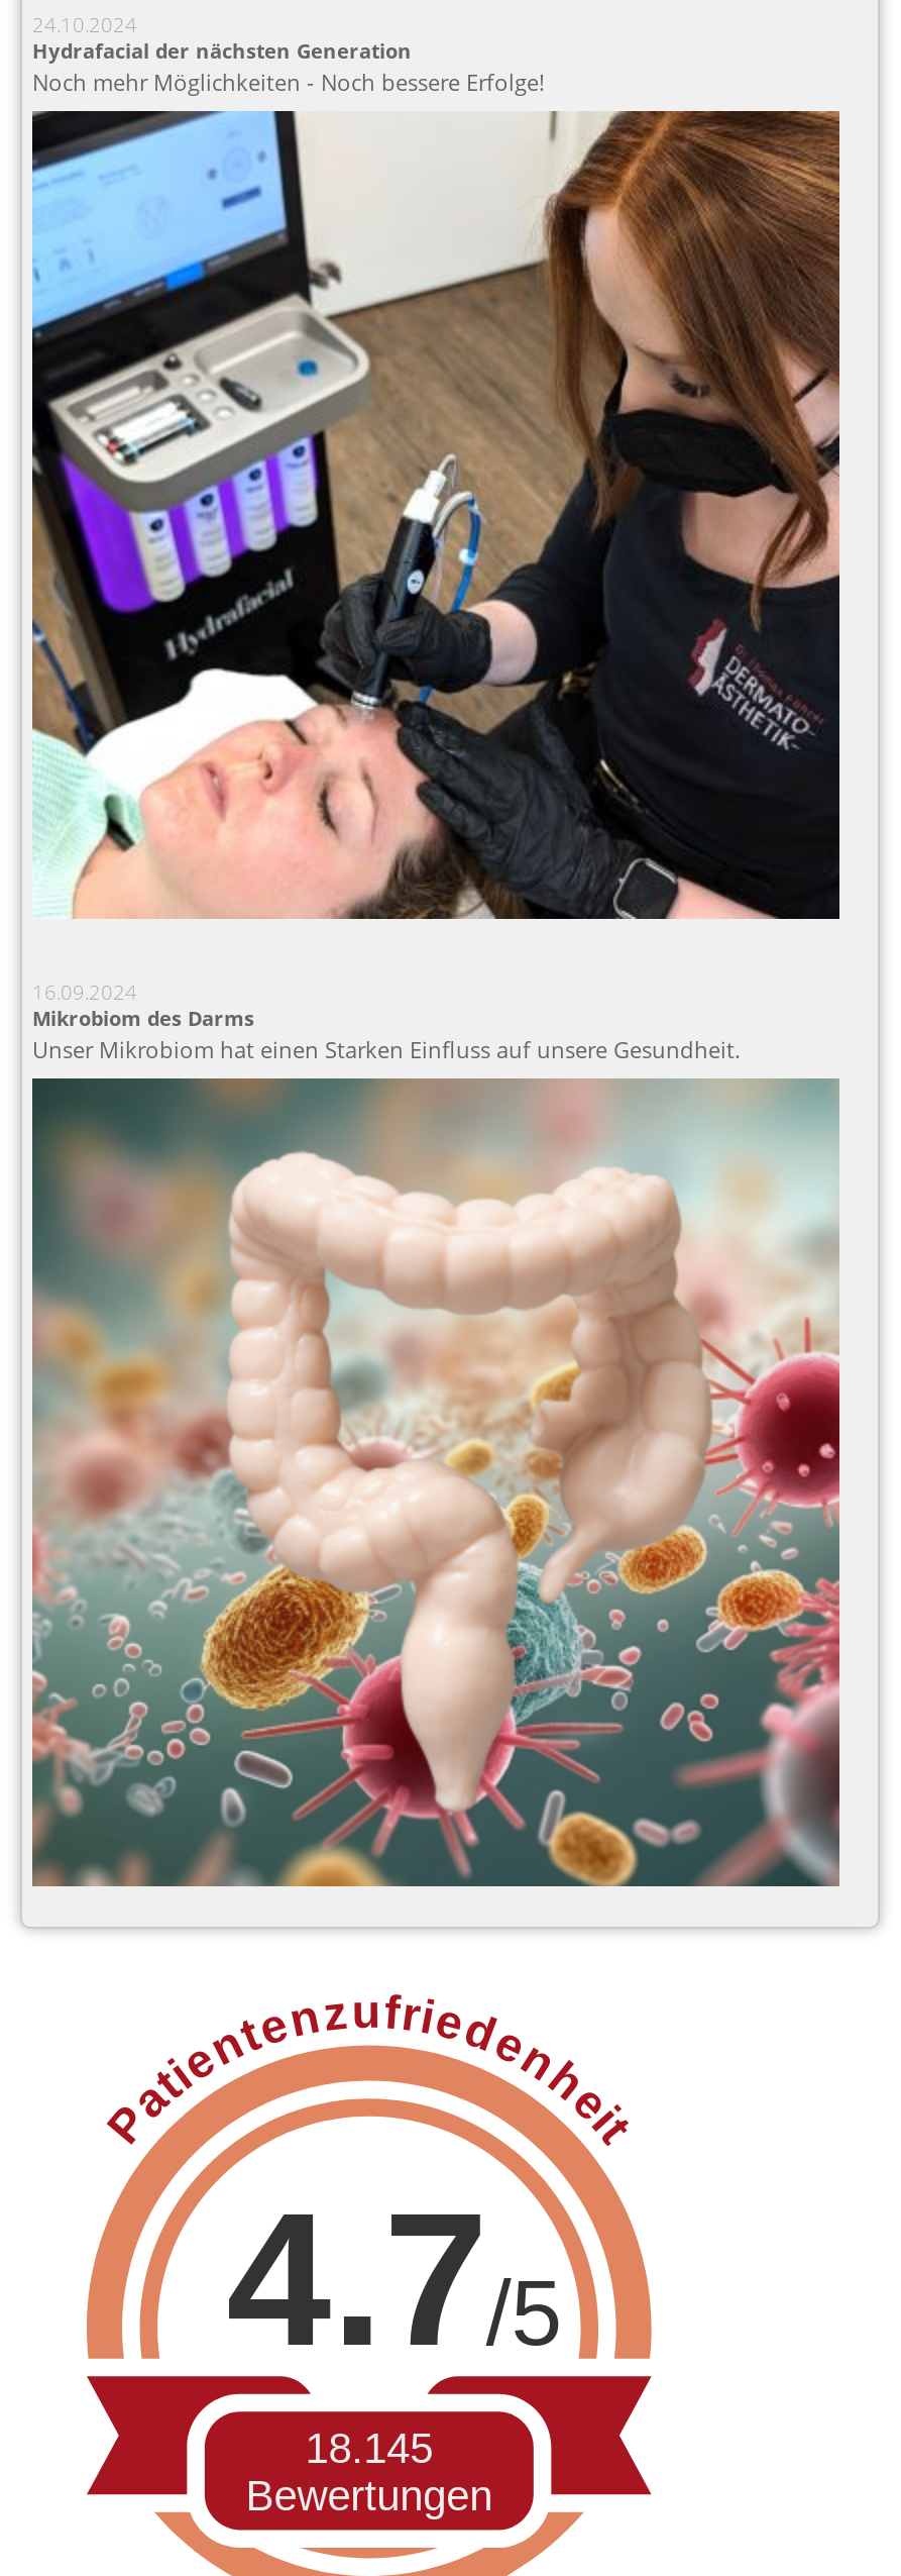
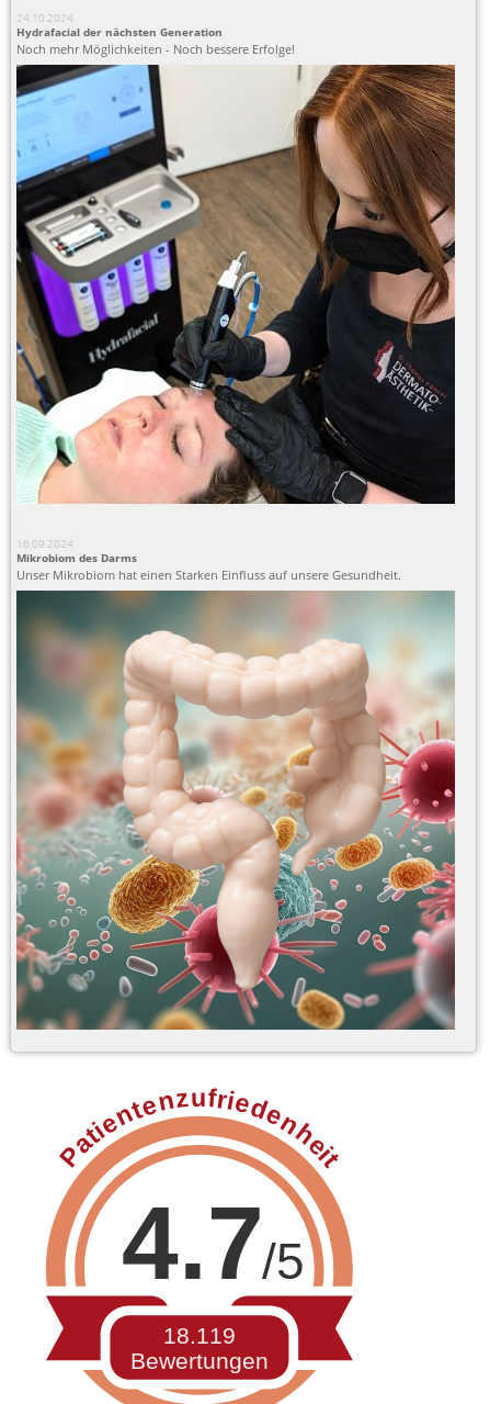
- 18.145
+ 18.119
